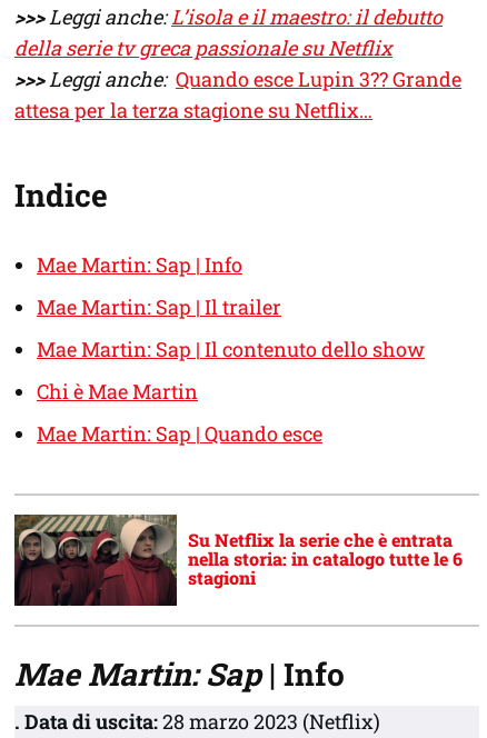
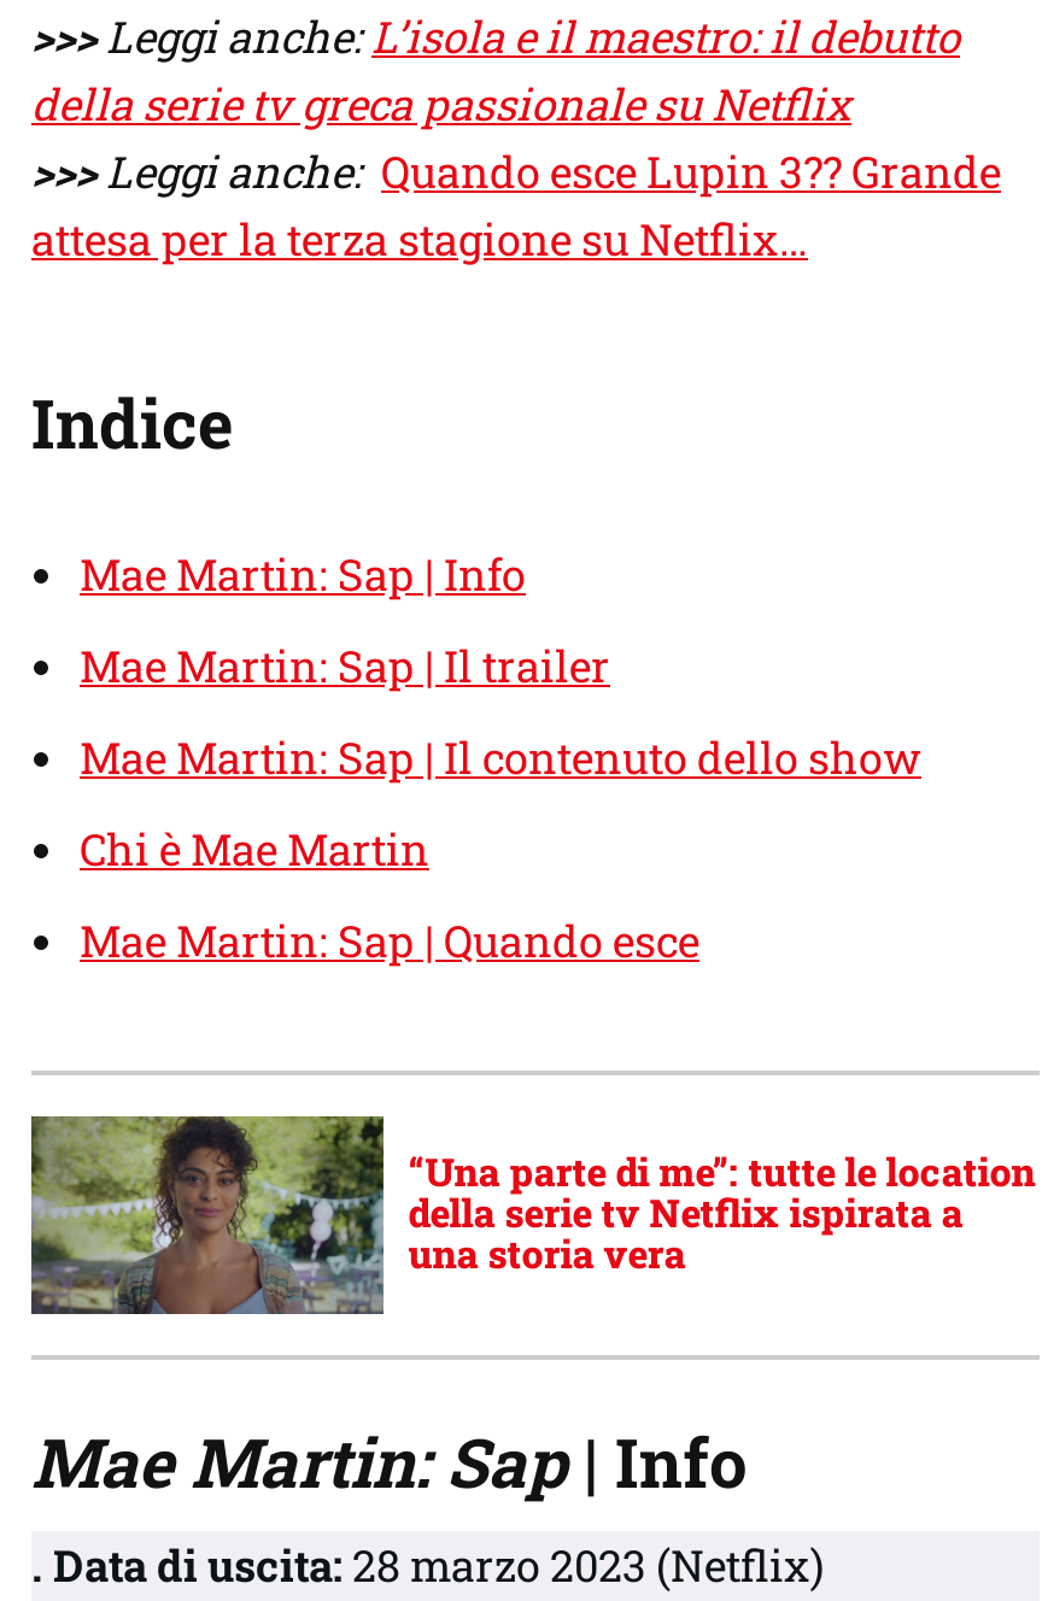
- [image]
- Su Netflix la serie che è entrata
- nella storia: in catalogo tutte le 6
- stagioni
+ [image]
+ “Una parte di me”: tutte le location
+ della serie tv Netflix ispirata a
+ una storia vera
